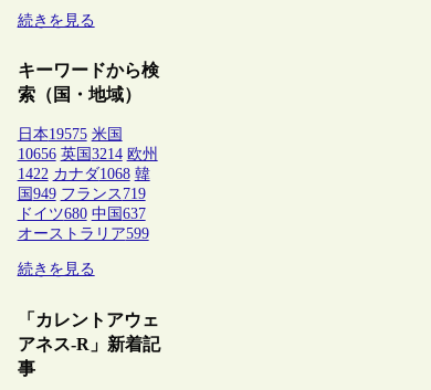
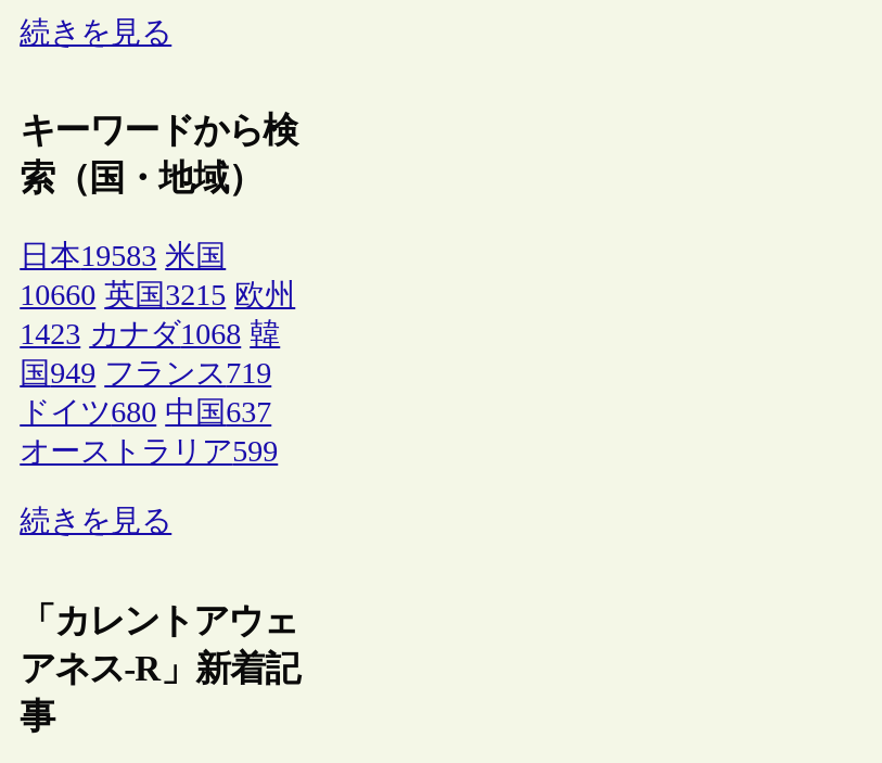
- 日本19575 米国
+ 日本19583 米国

- 10656 英国3214 欧州
+ 10660 英国3215 欧州

- 1422 カナダ1068 韓
+ 1423 カナダ1068 韓
